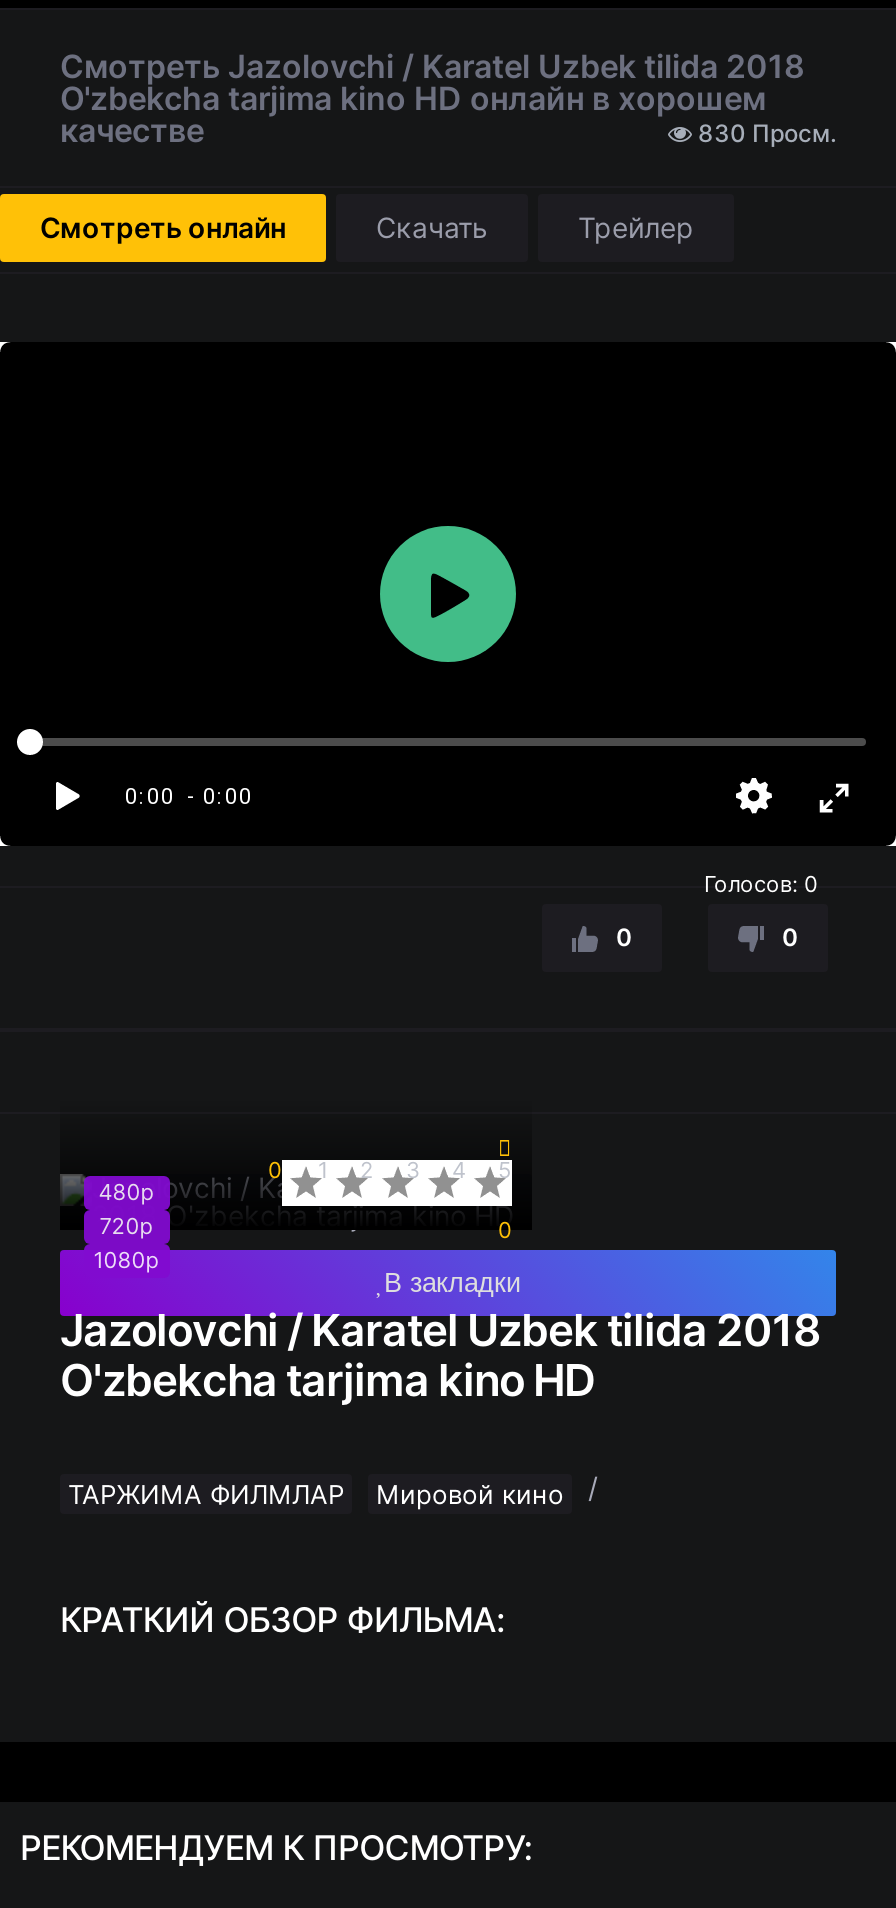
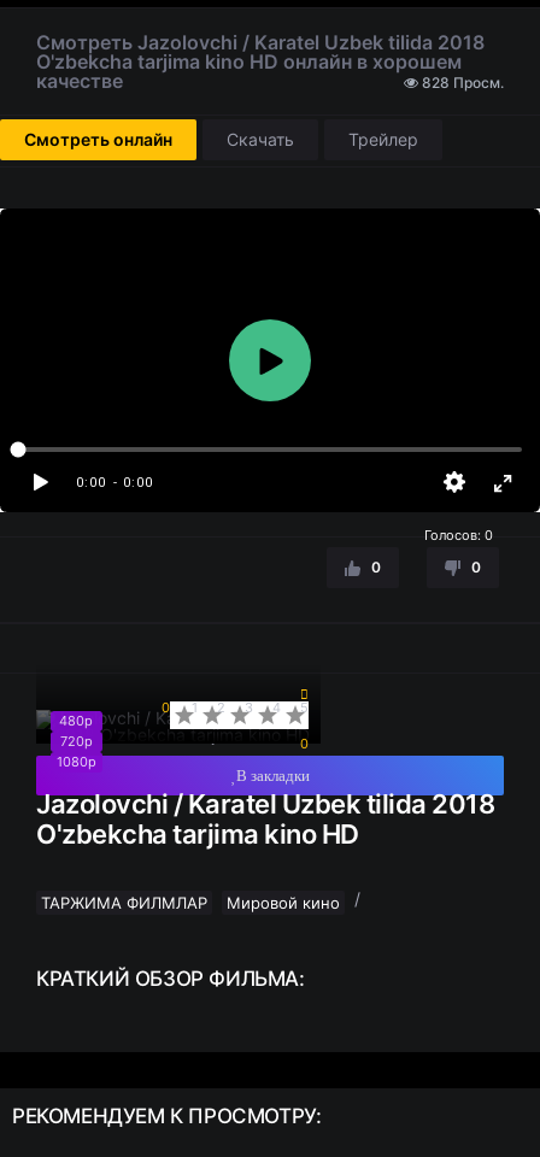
- 830 Просм.
+ 828 Просм.
